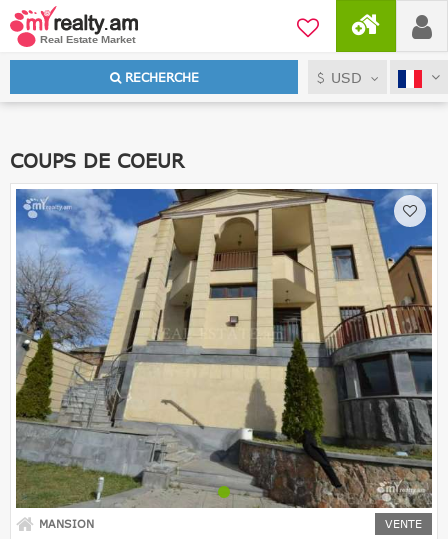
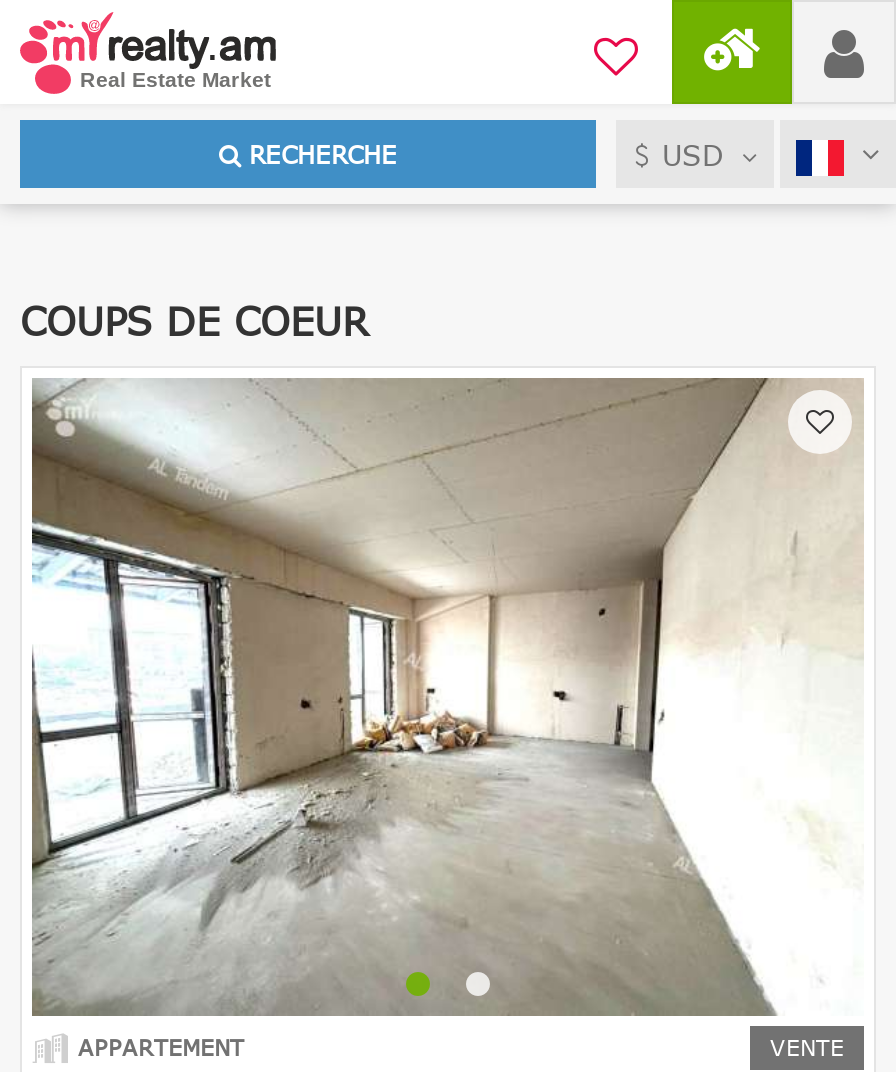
- [image]
- MANSION
+ [image]
+ APPARTEMENT
